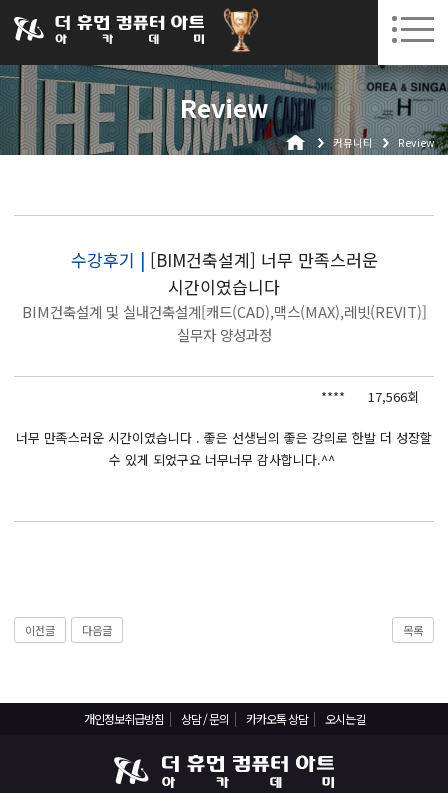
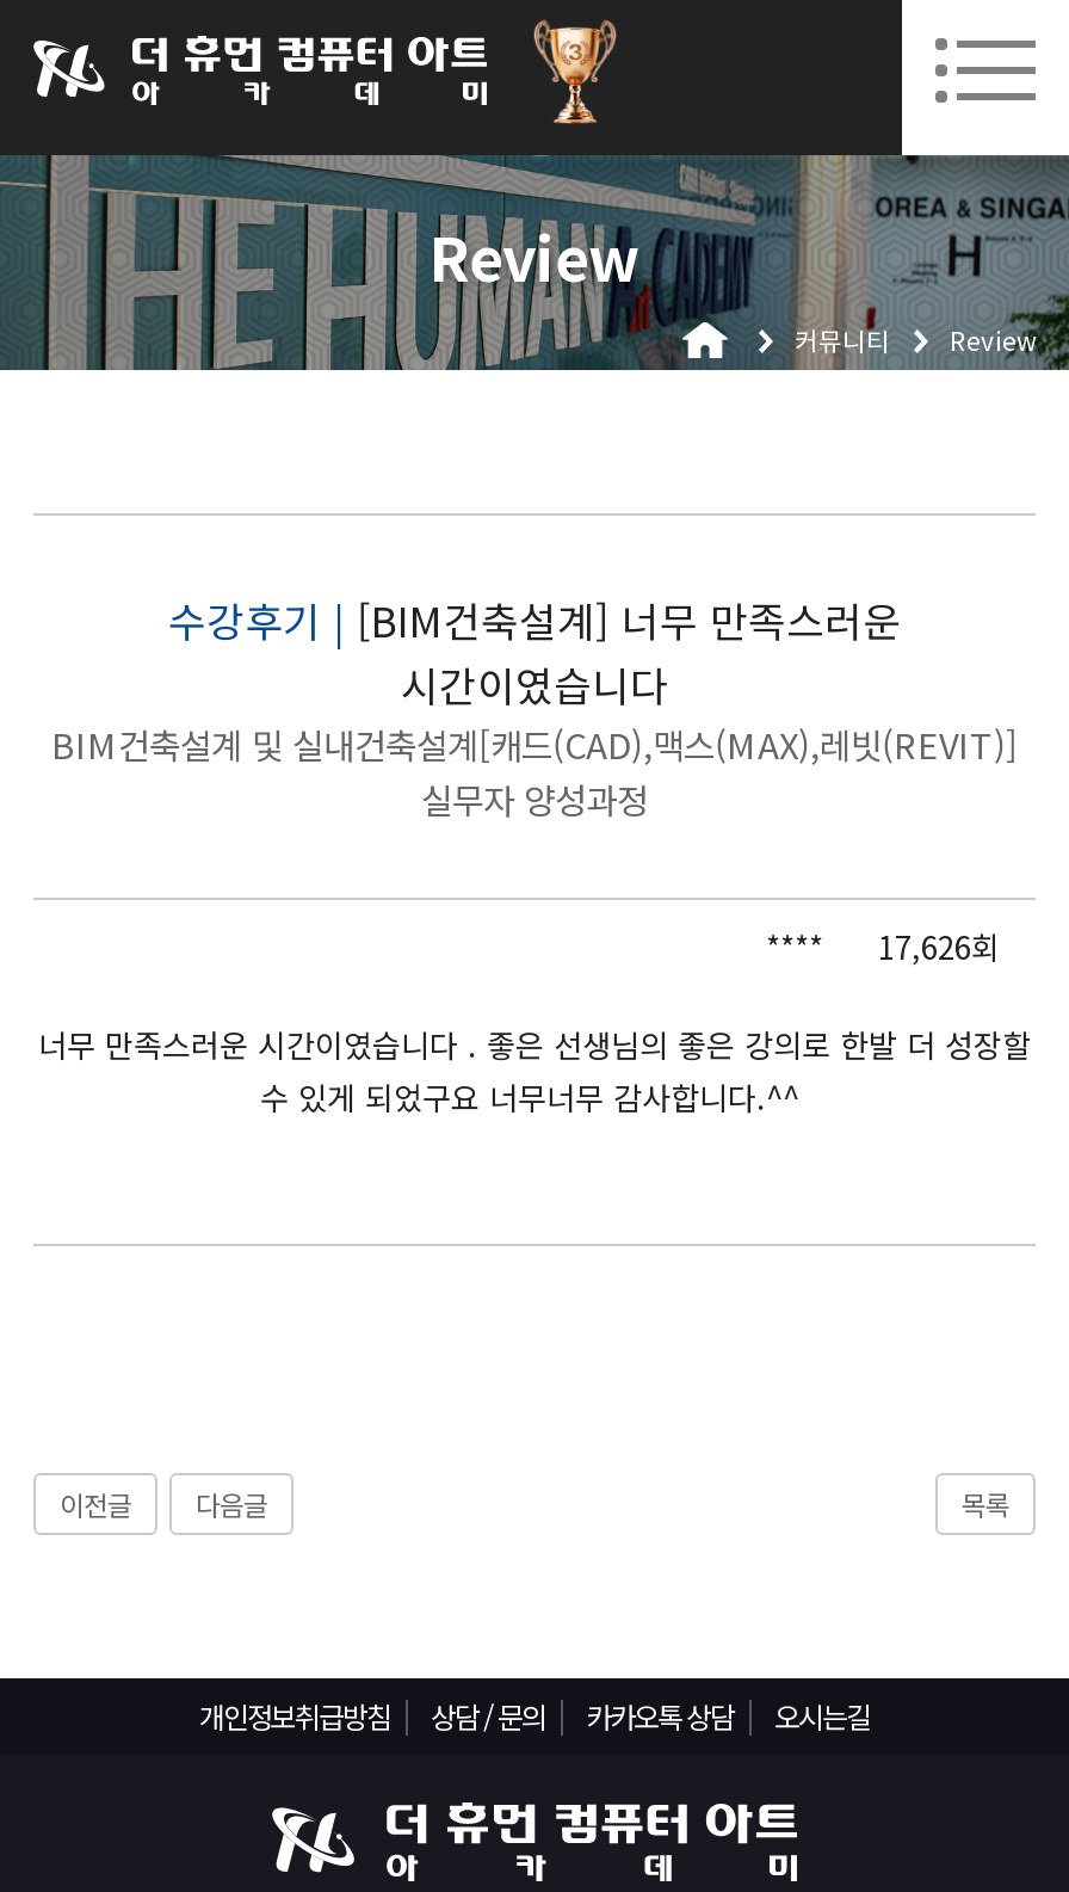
- 17,566회
+ 17,626회
